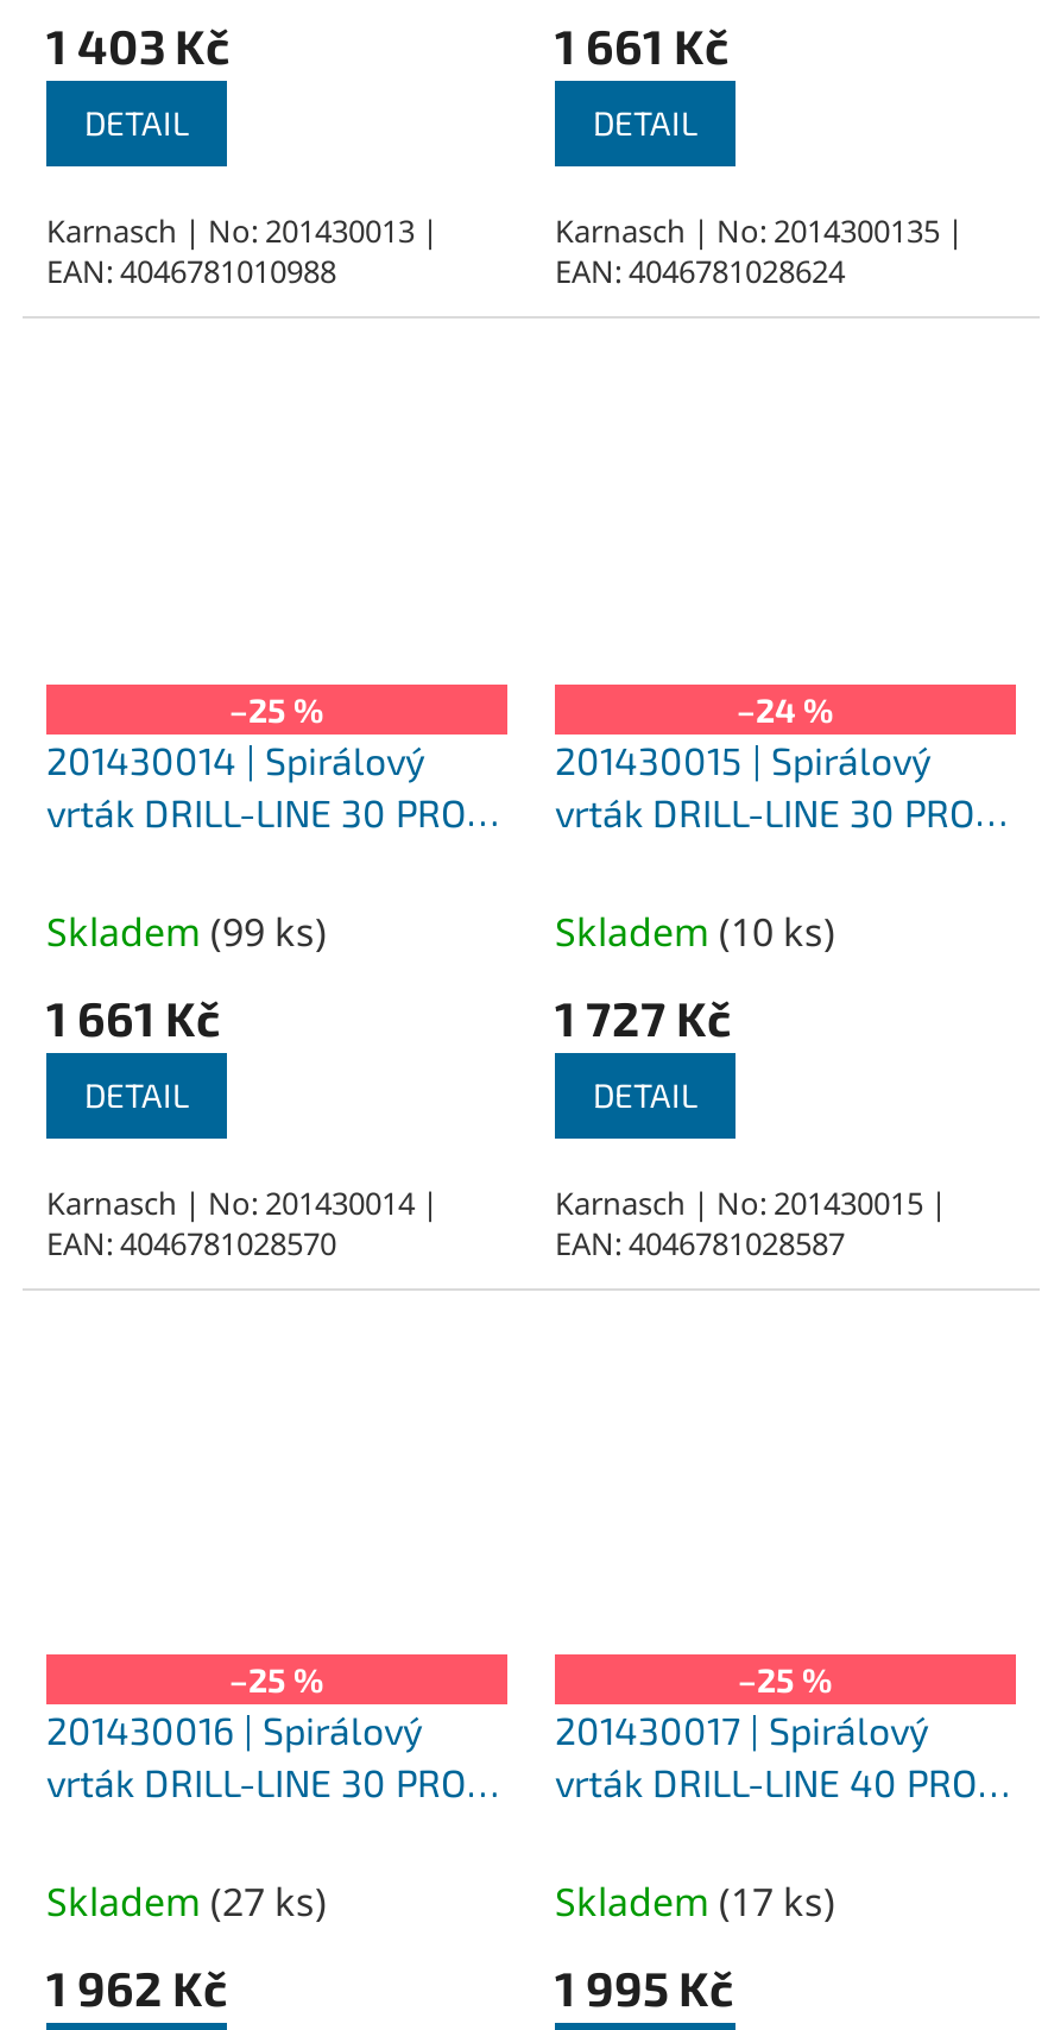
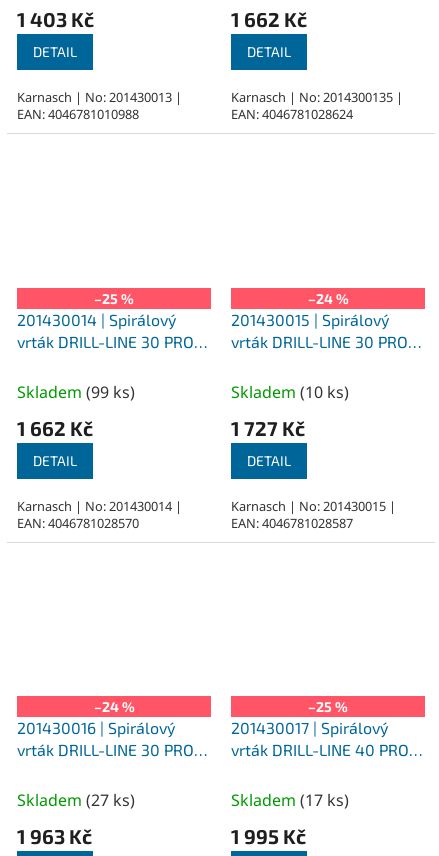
- 1 661 Kč
+ 1 662 Kč

- 1 661 Kč
+ 1 662 Kč

- –25 %
+ –24 %

- 1 962 Kč
+ 1 963 Kč
